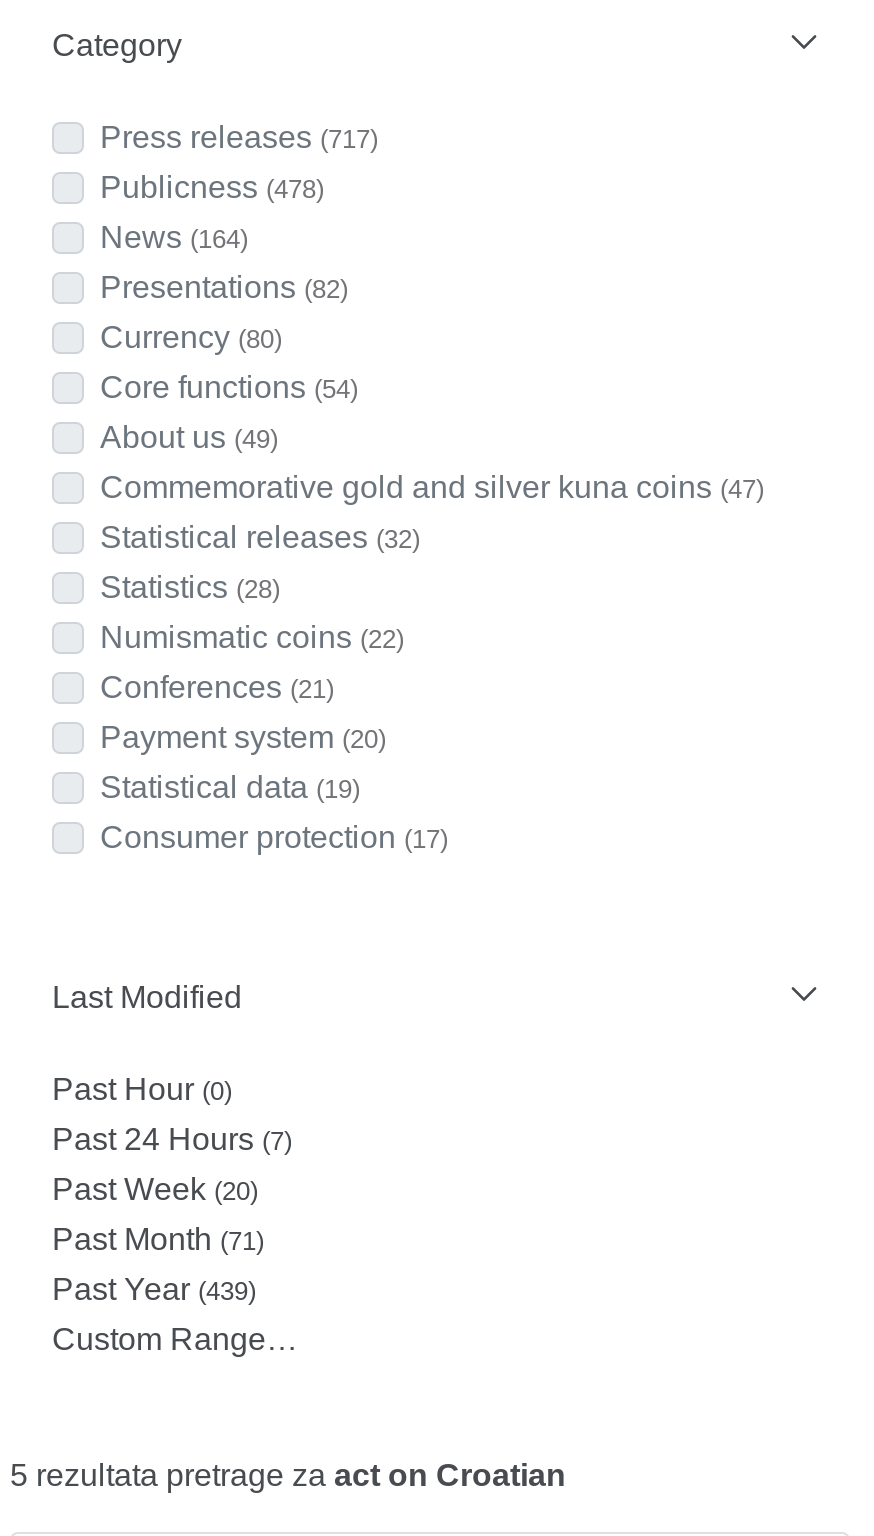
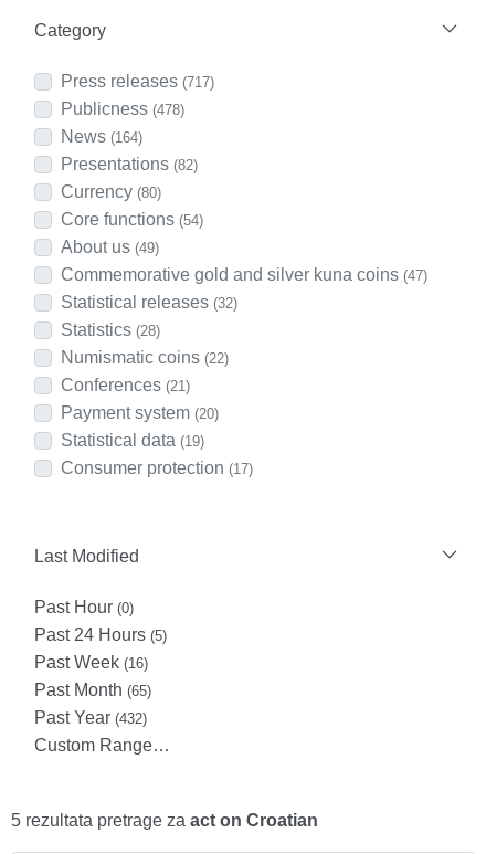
- Past 24 Hours (7)
+ Past 24 Hours (5)

- Past Week (20)
+ Past Week (16)

- Past Month (71)
+ Past Month (65)

- Past Year (439)
+ Past Year (432)
